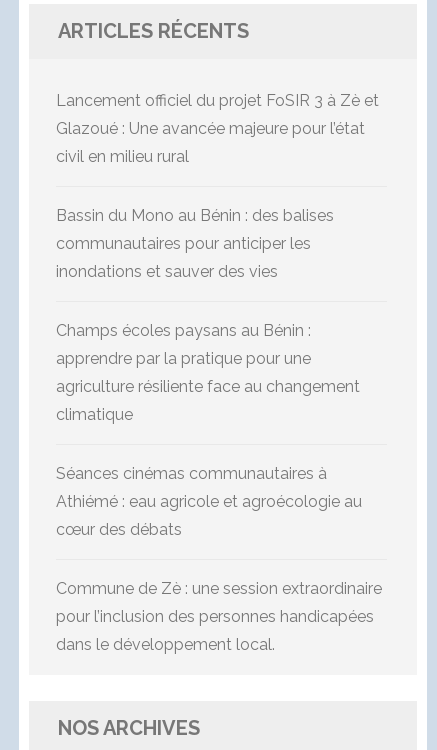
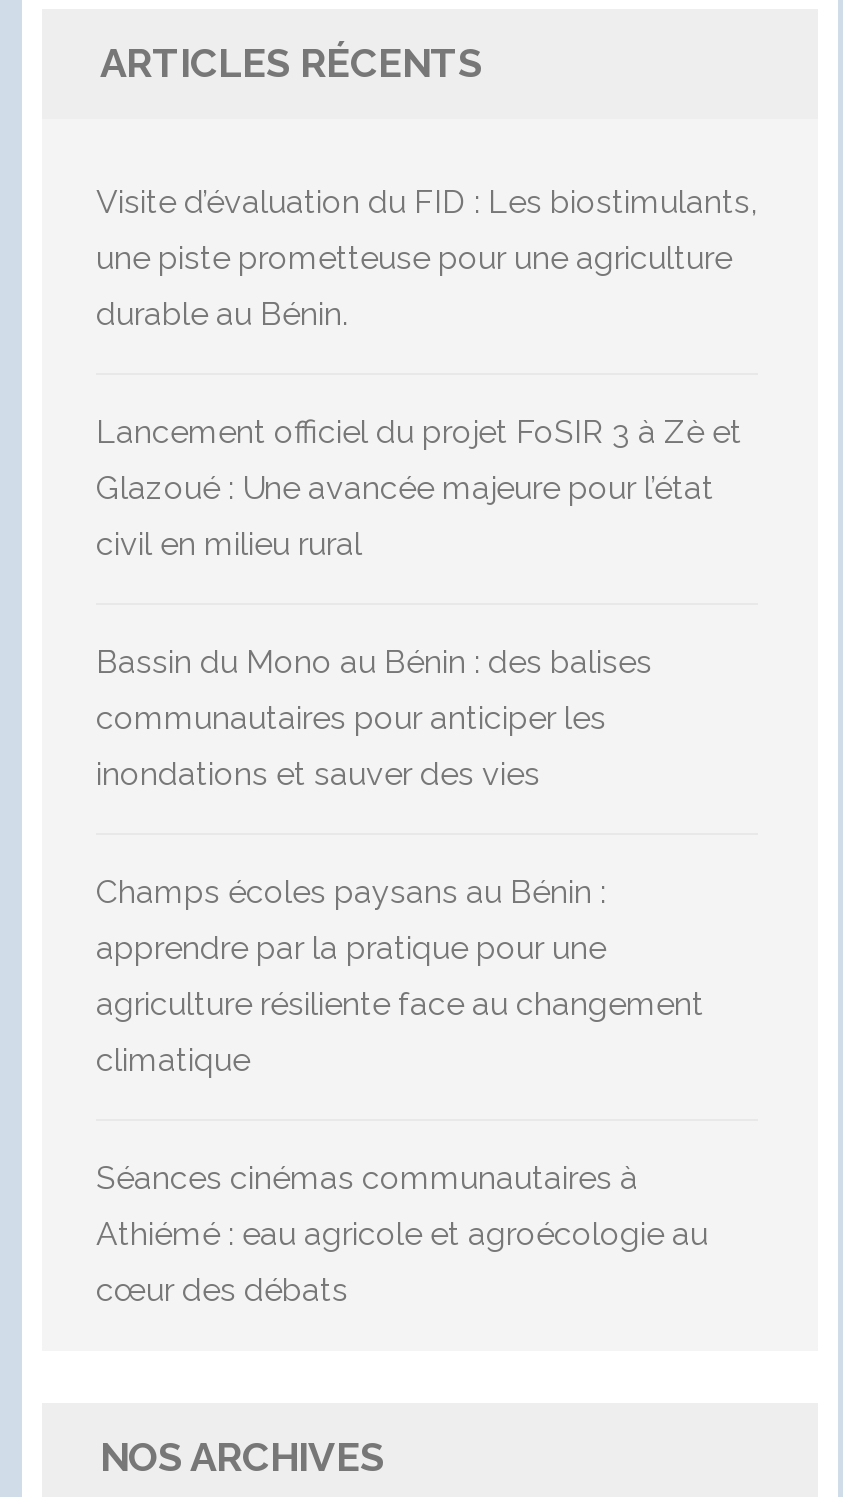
+ Visite d’évaluation du FID : Les biostimulants,
+ une piste prometteuse pour une agriculture
+ durable au Bénin.

moved down: Lancement officiel du projet FoSIR 3 à Zè et | Glazoué : Une avancée majeure pour l’état | civil en milieu rural | ... | Athiémé : eau agricole et agroécologie au | cœur des débats

- Commune de Zè : une session extraordinaire
- pour l’inclusion des personnes handicapées
- dans le développement local.
